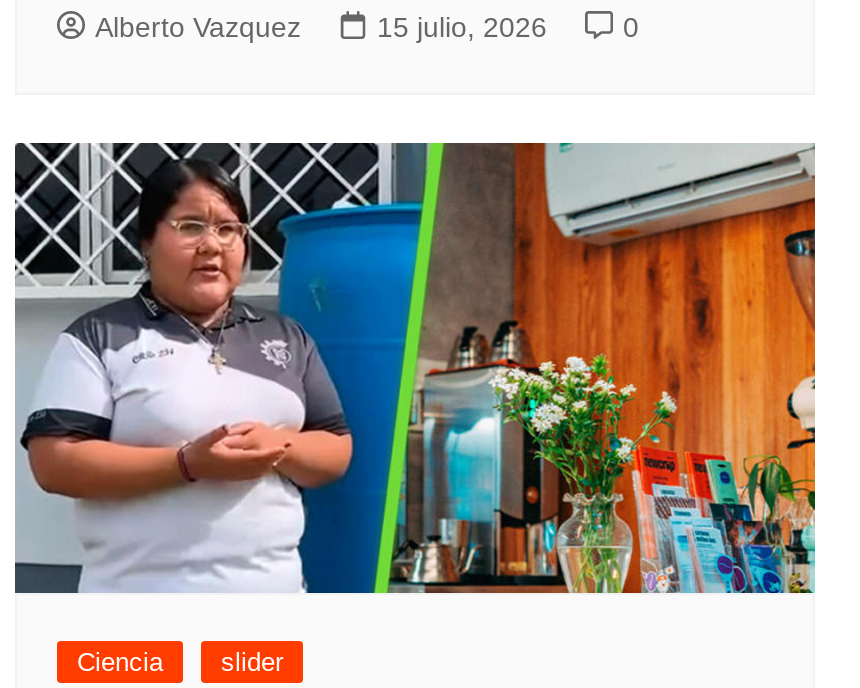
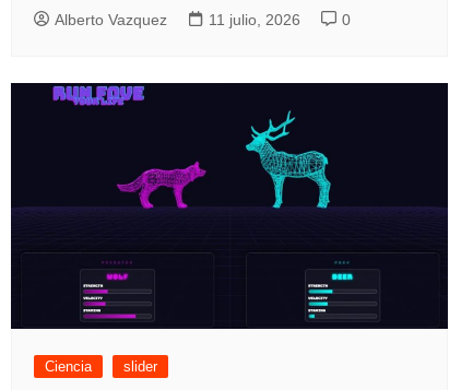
- 15 julio, 2026
+ 11 julio, 2026

- [image]
+ [image]
